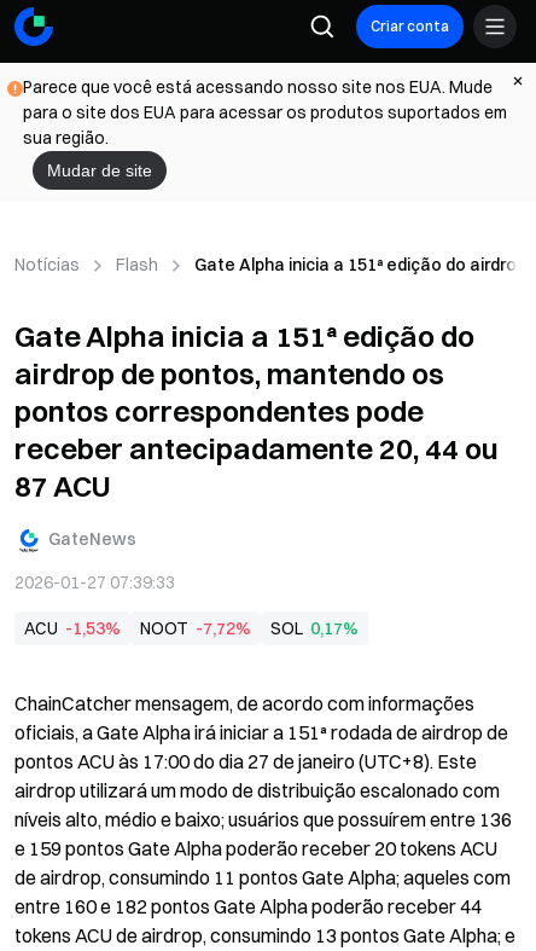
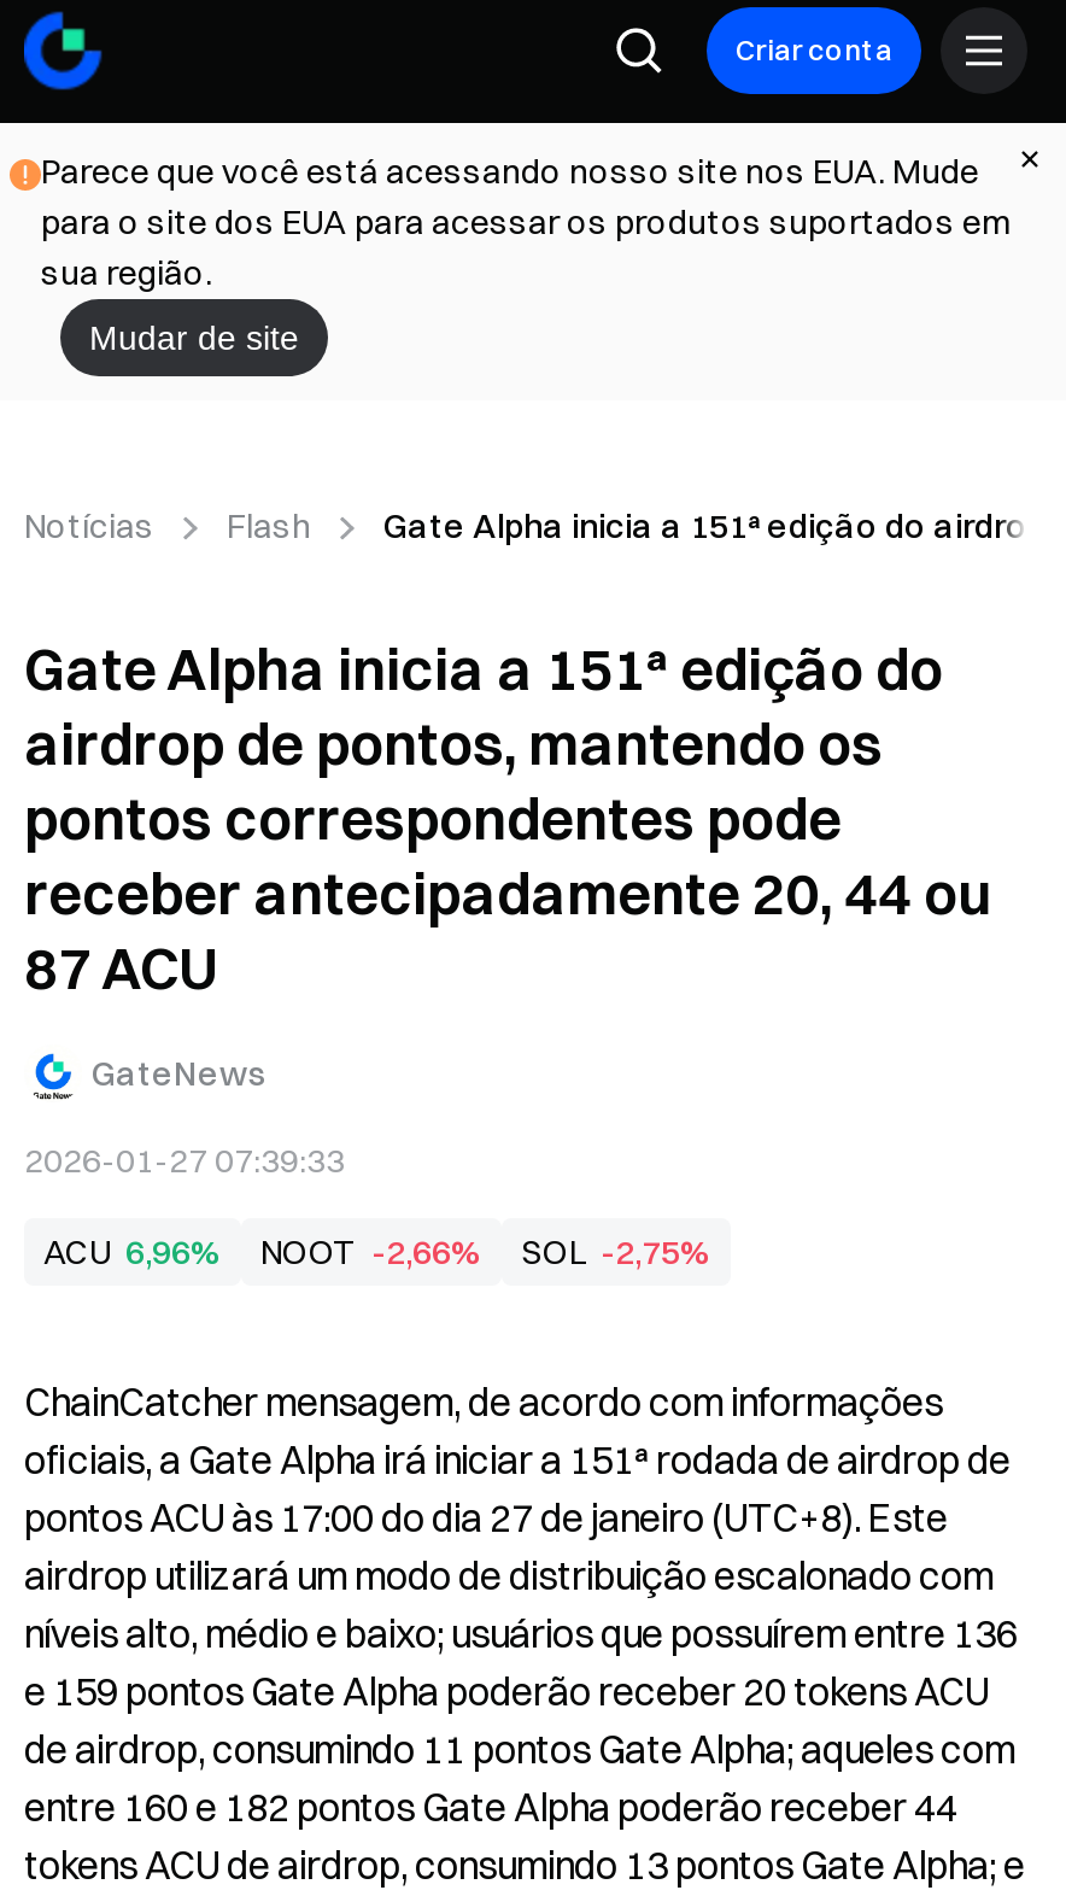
- ACU -1,53%
+ ACU 6,96%

- NOOT -7,72%
+ NOOT -2,66%

- SOL 0,17%
+ SOL -2,75%
